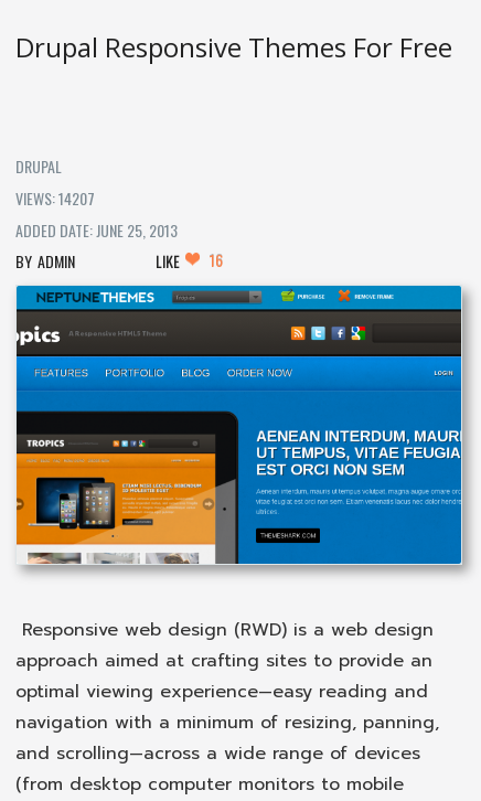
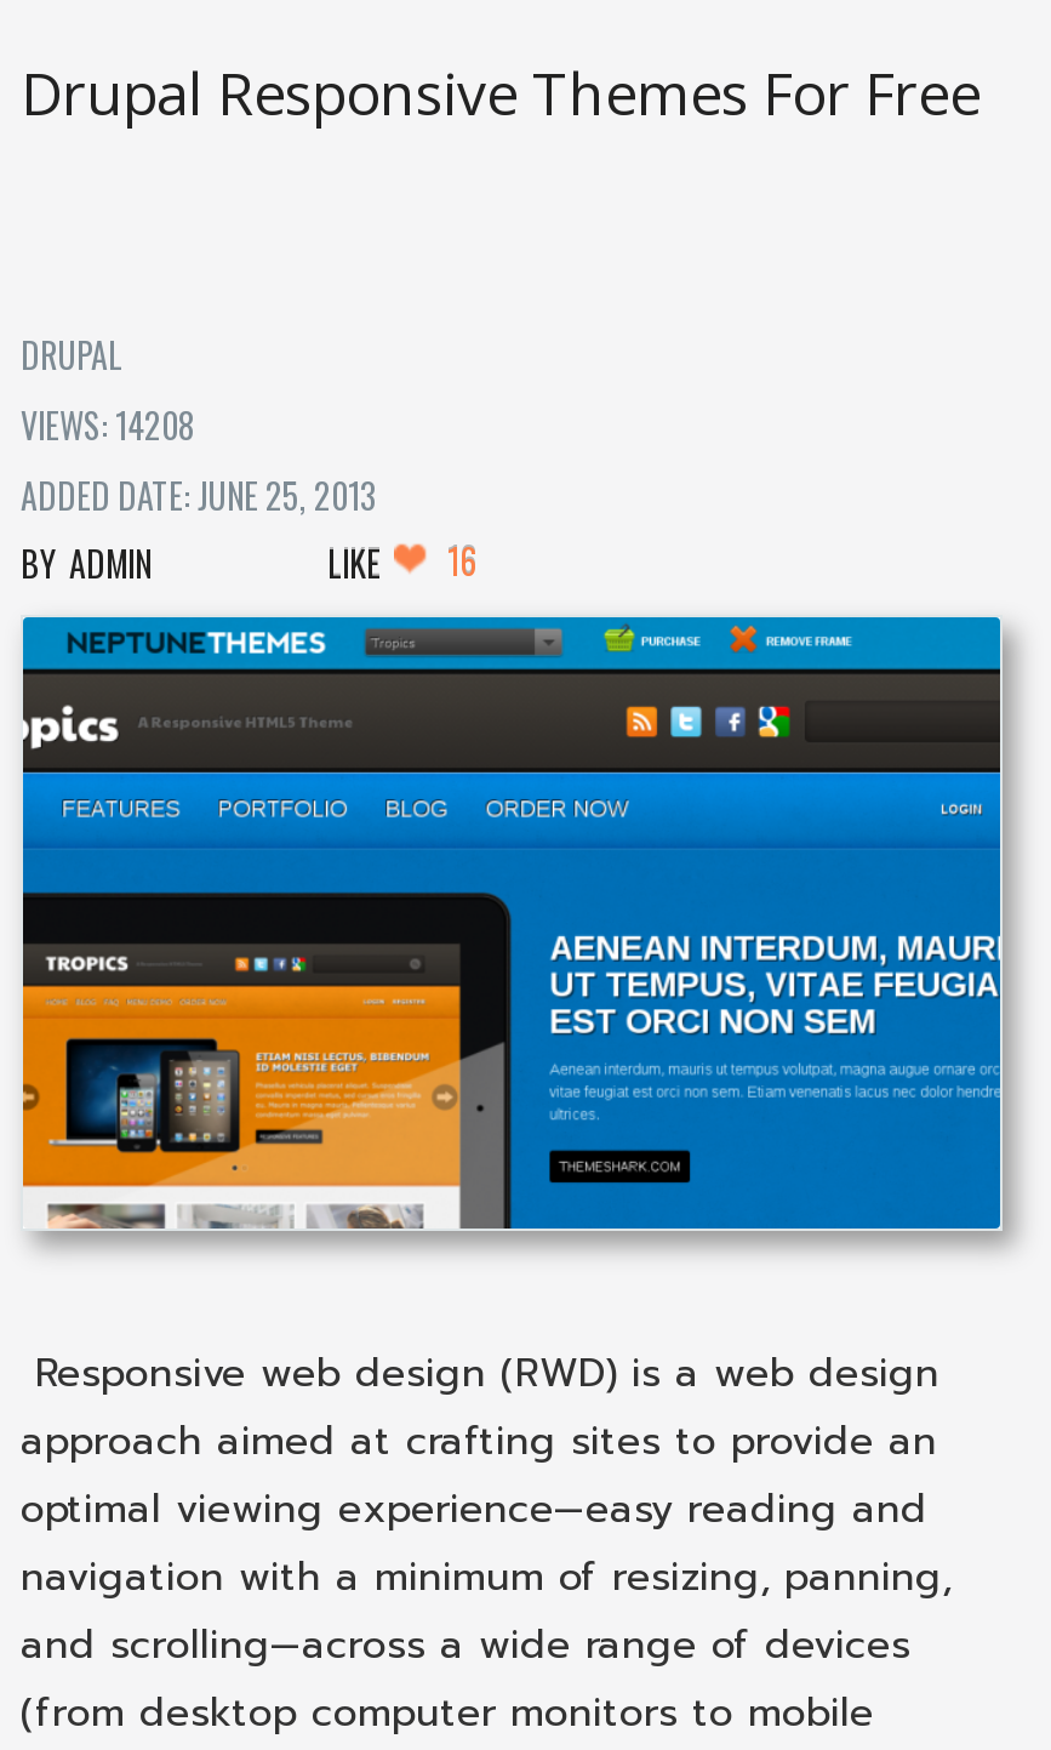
- VIEWS: 14207
+ VIEWS: 14208
